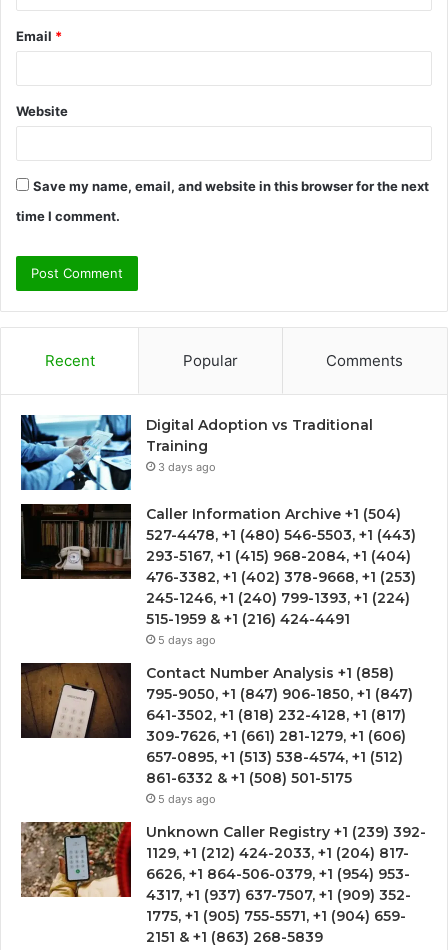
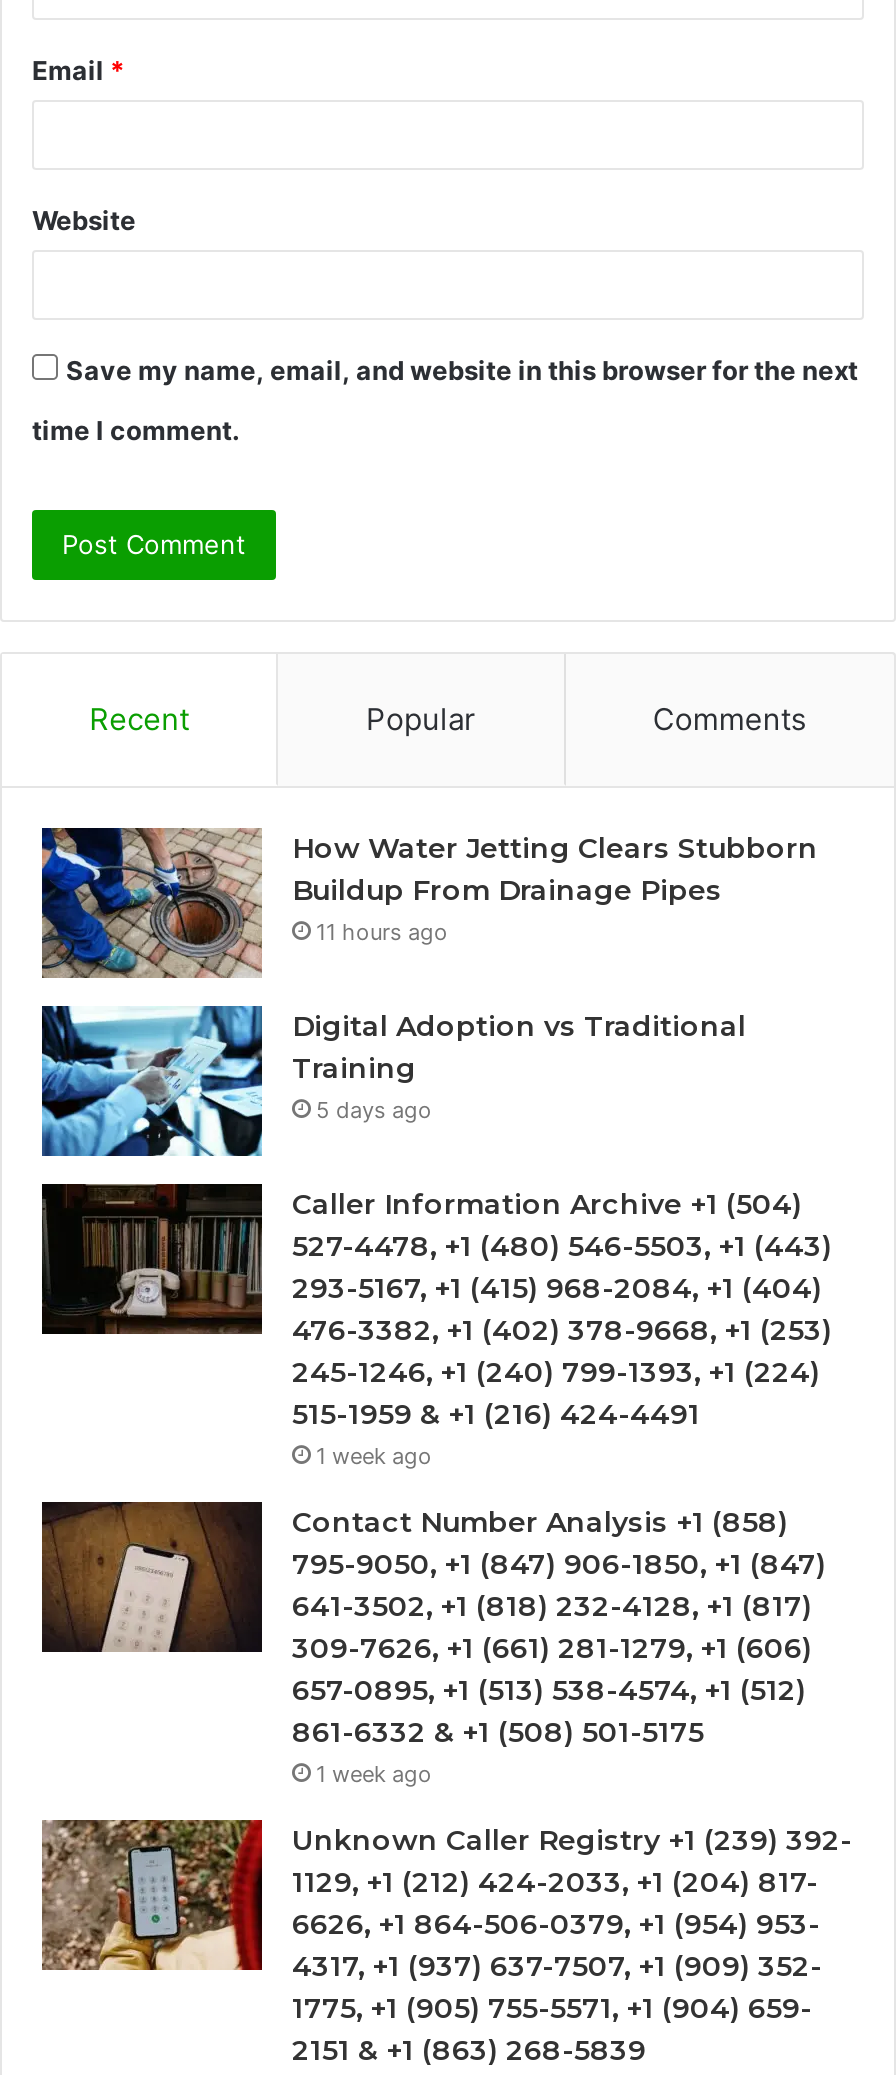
+ [image]
+ How Water Jetting Clears Stubborn
+ Buildup From Drainage Pipes
+ 11 hours ago

- 3 days ago
+ 5 days ago

- 5 days ago
+ 1 week ago

- 5 days ago
+ 1 week ago
